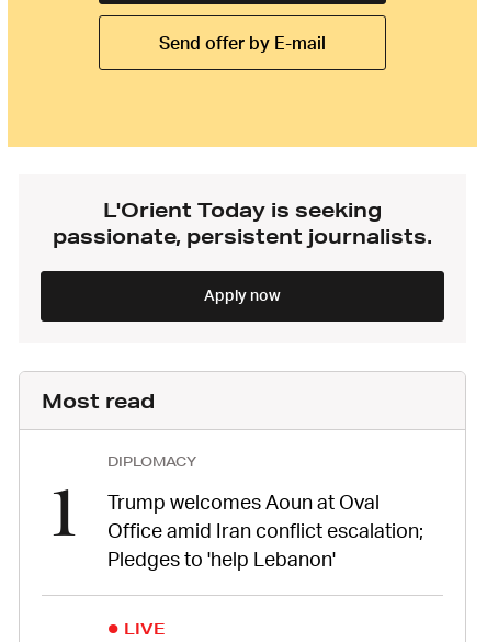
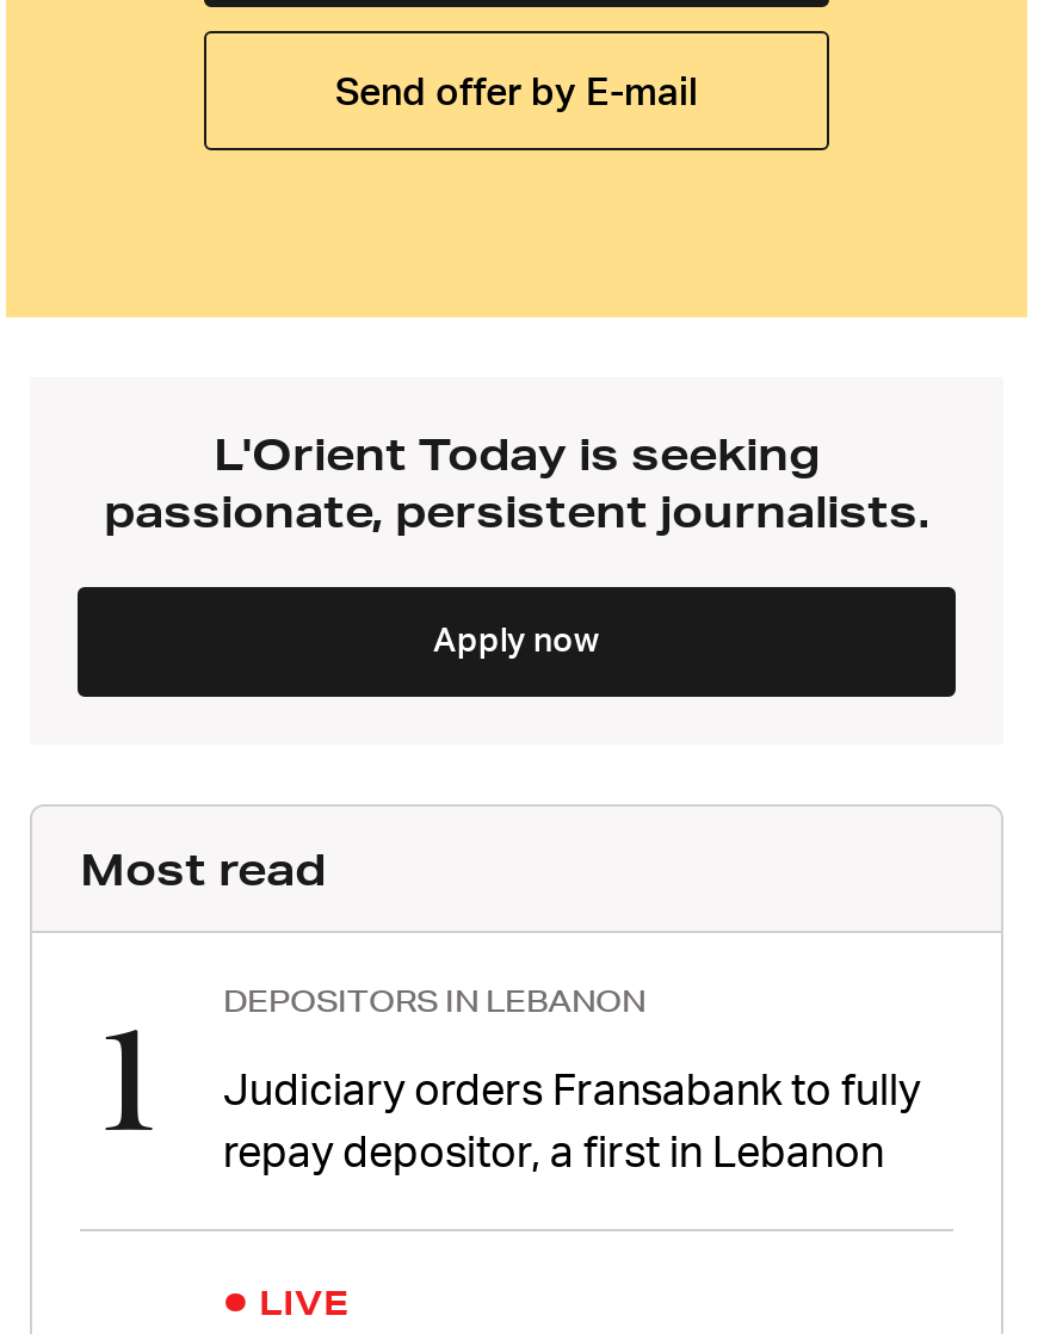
- DIPLOMACY
+ DEPOSITORS IN LEBANON

- Trump welcomes Aoun at Oval
- Office amid Iran conflict escalation;
- Pledges to 'help Lebanon'
+ Judiciary orders Fransabank to fully
+ repay depositor, a first in Lebanon
